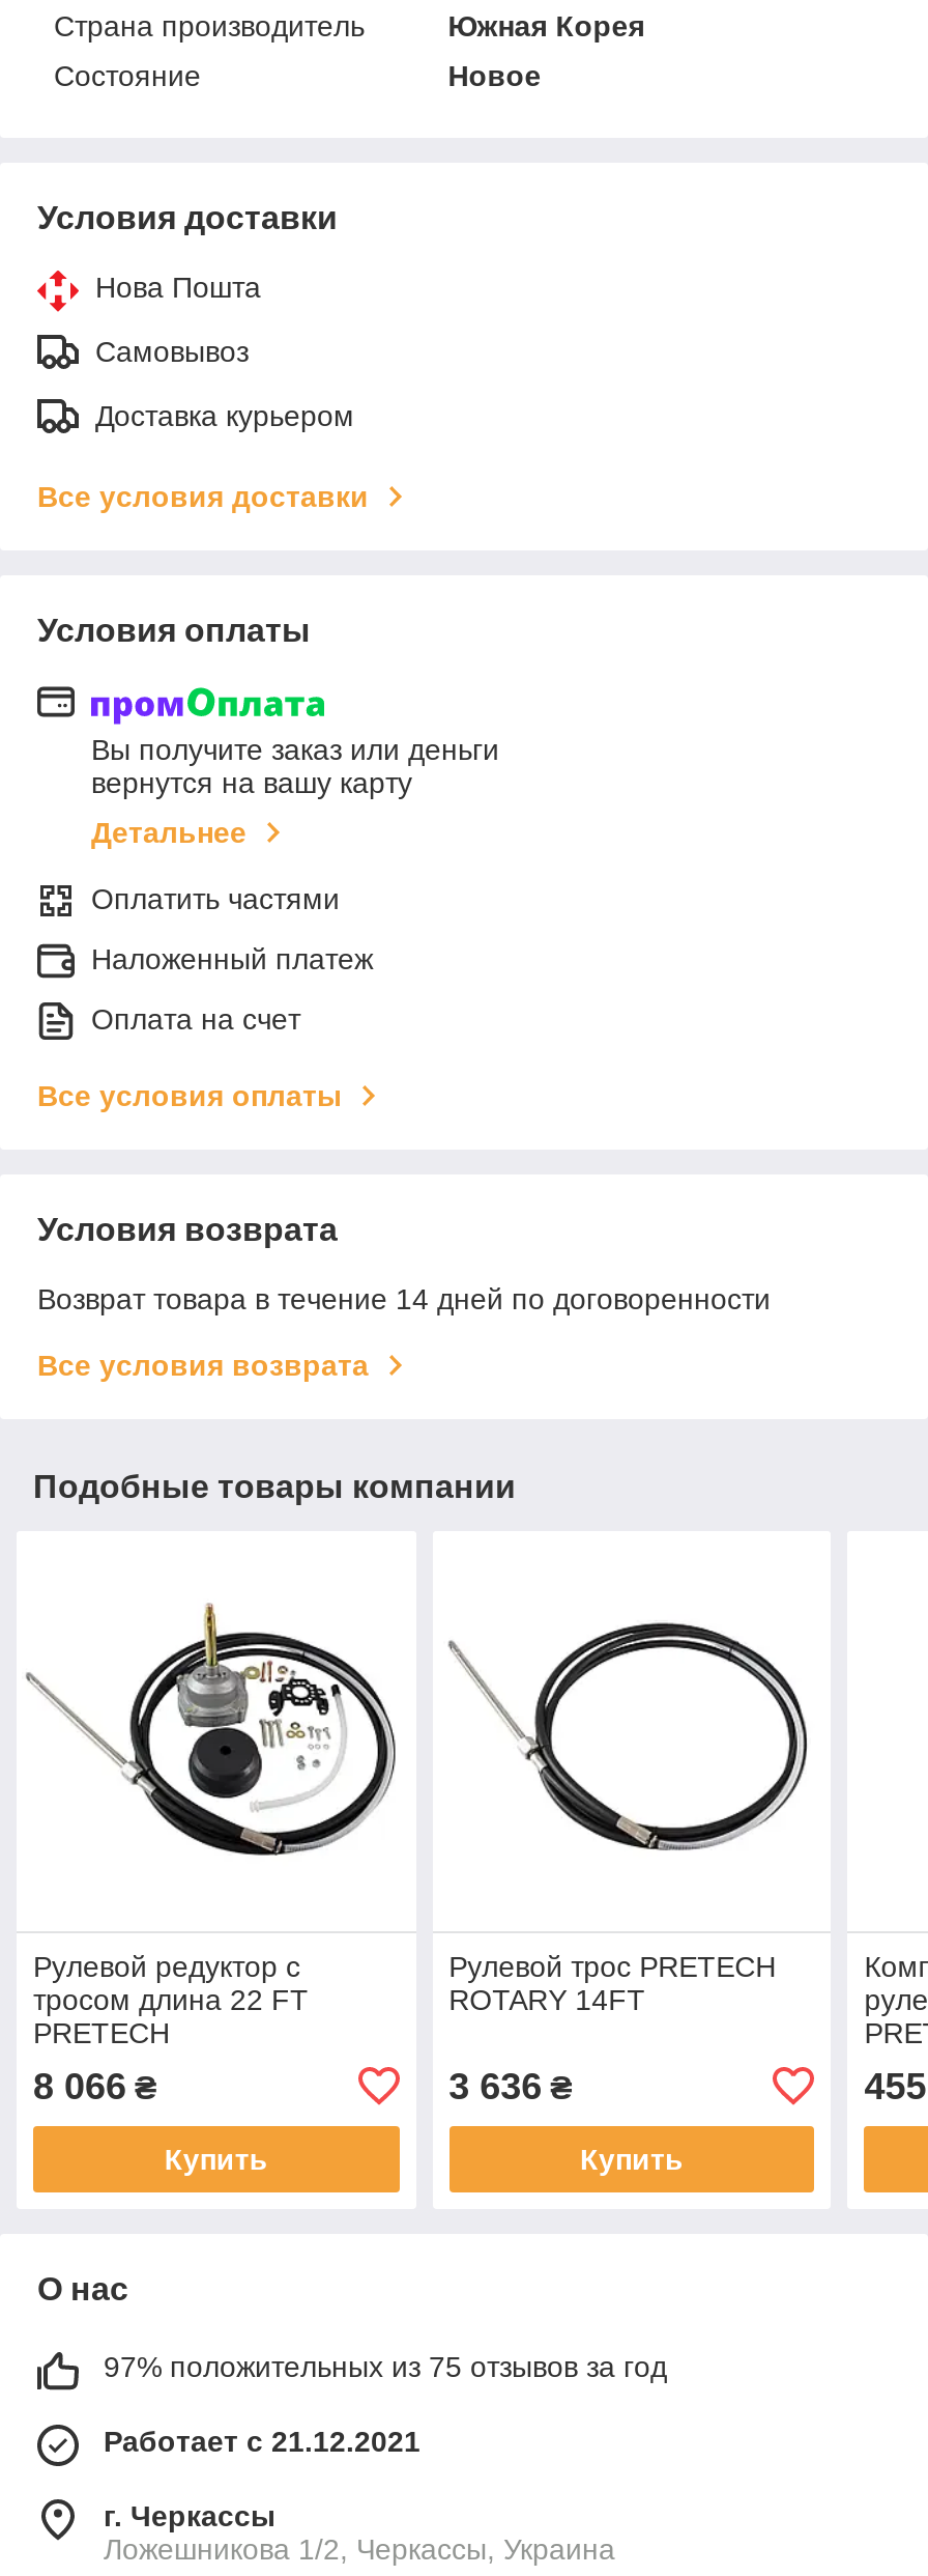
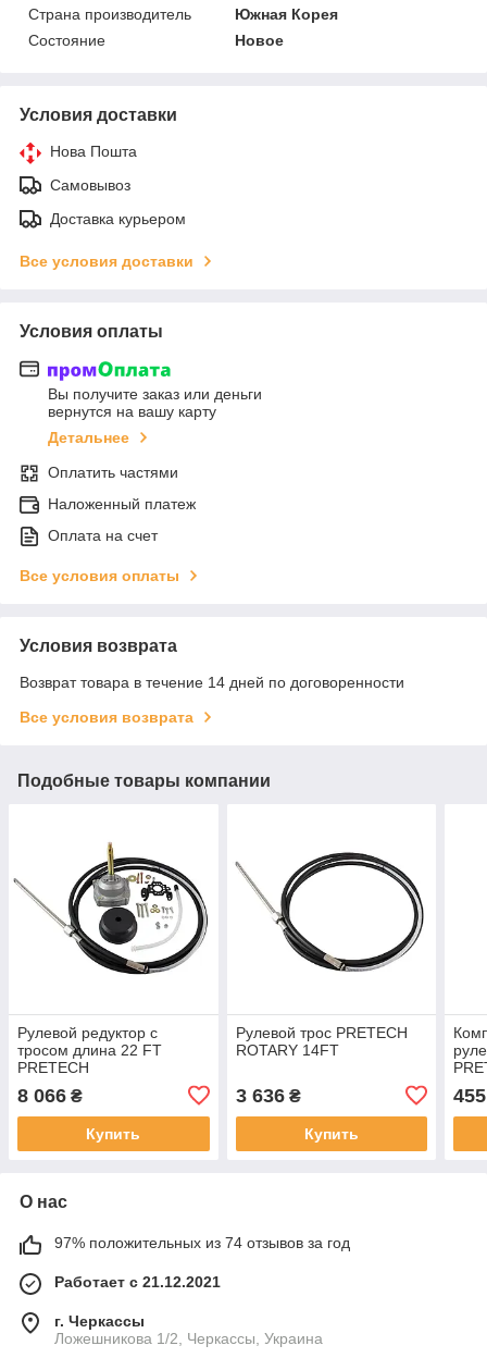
- 97% положительных из 75 отзывов за год
+ 97% положительных из 74 отзывов за год
